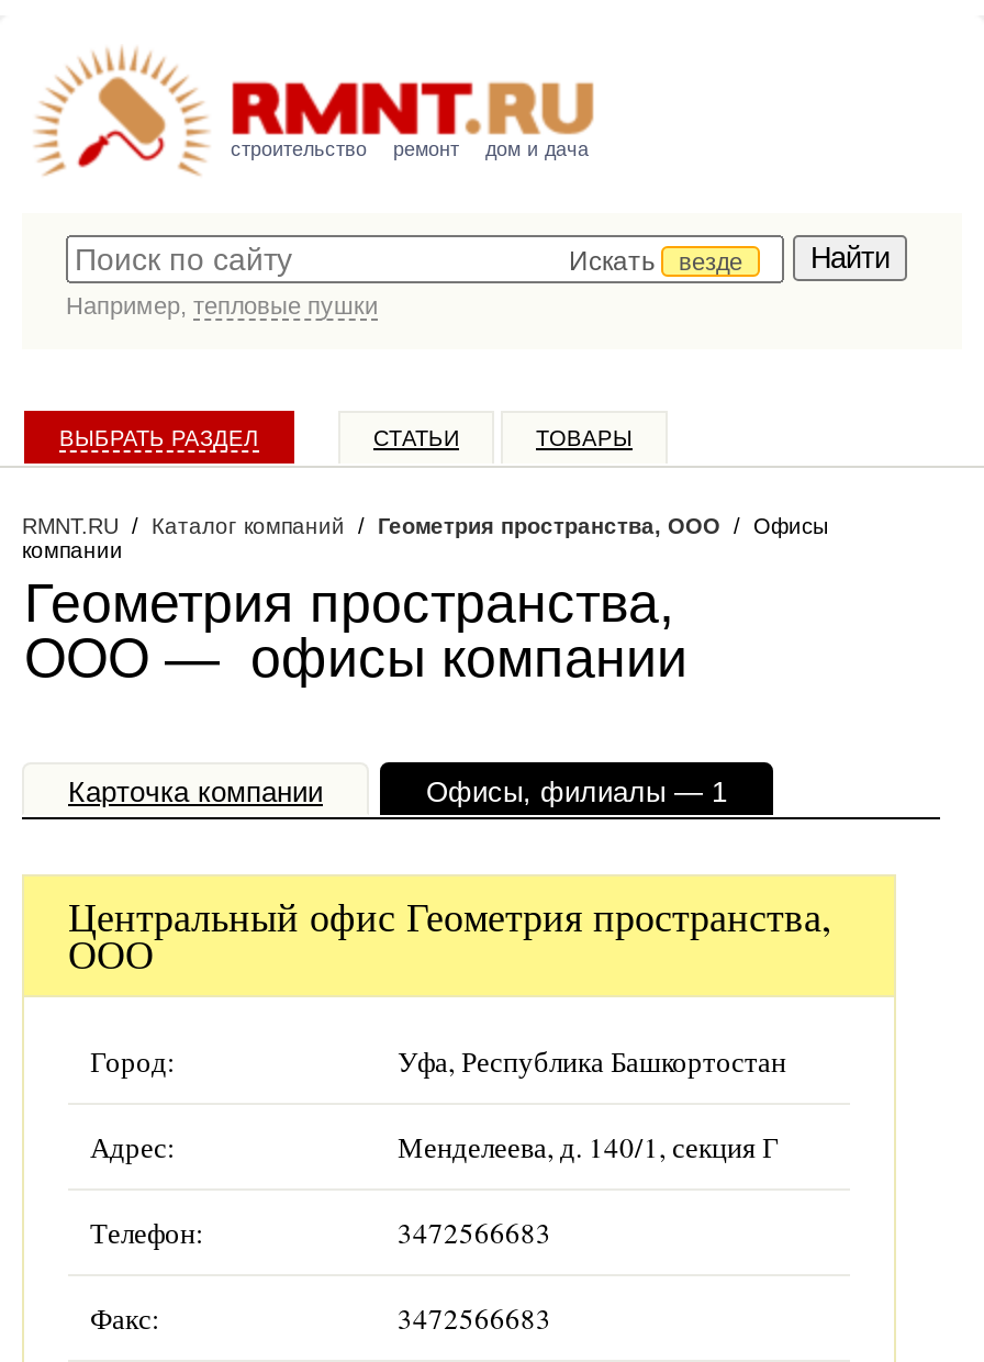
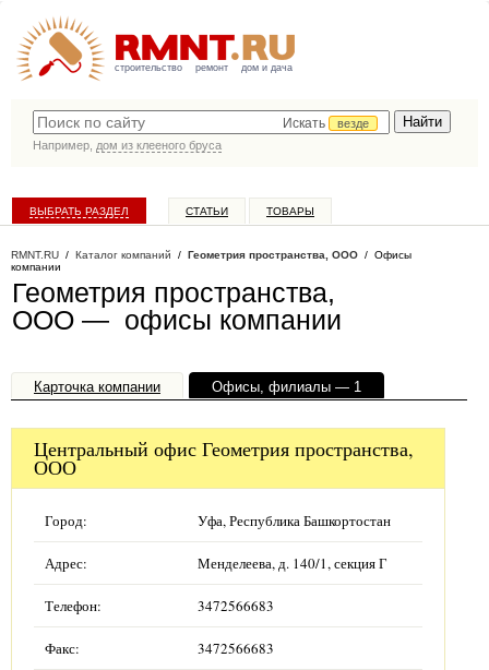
- Например, тепловые пушки
+ Например, дом из клееного бруса
